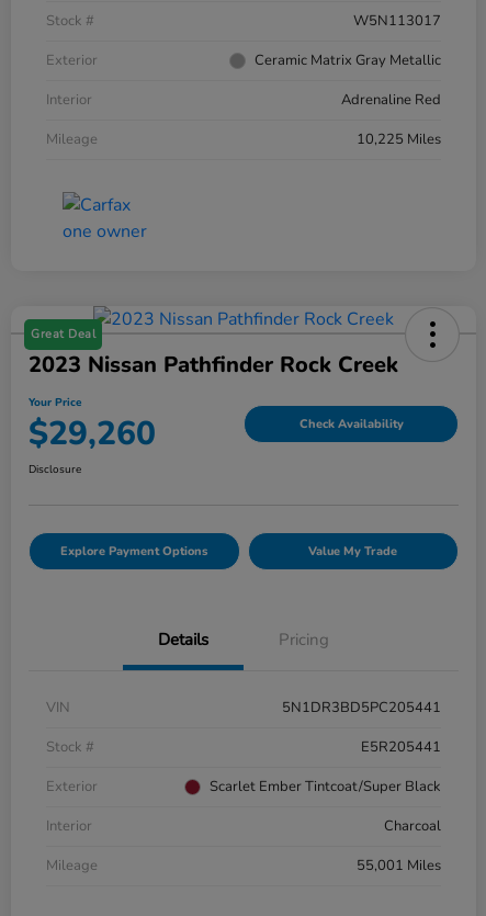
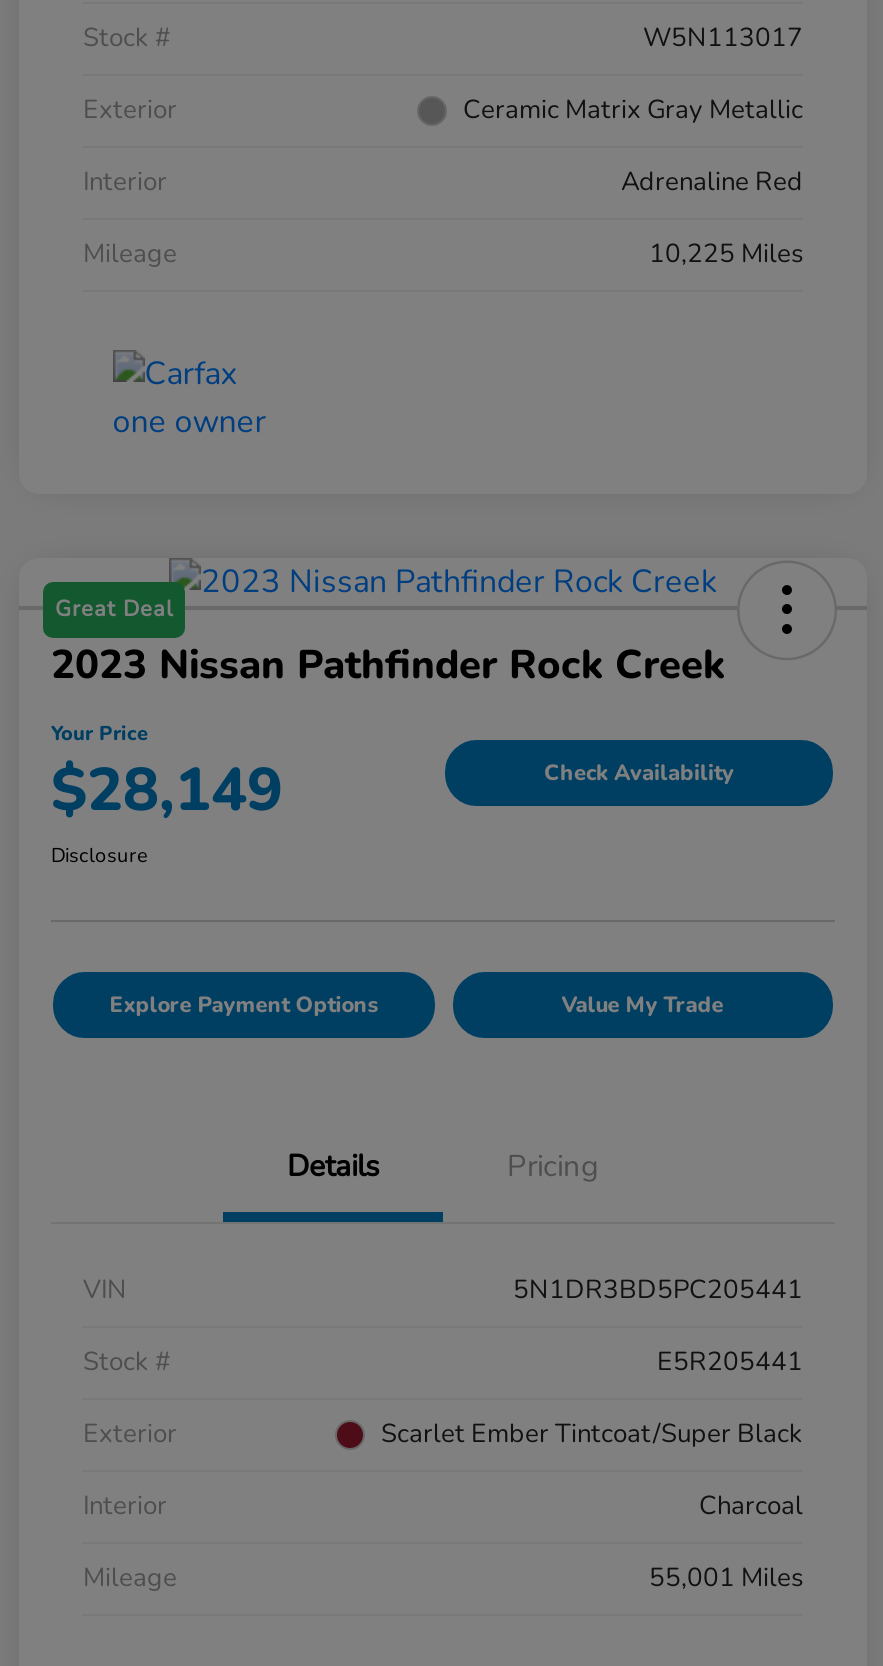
- $29,260
+ $28,149
